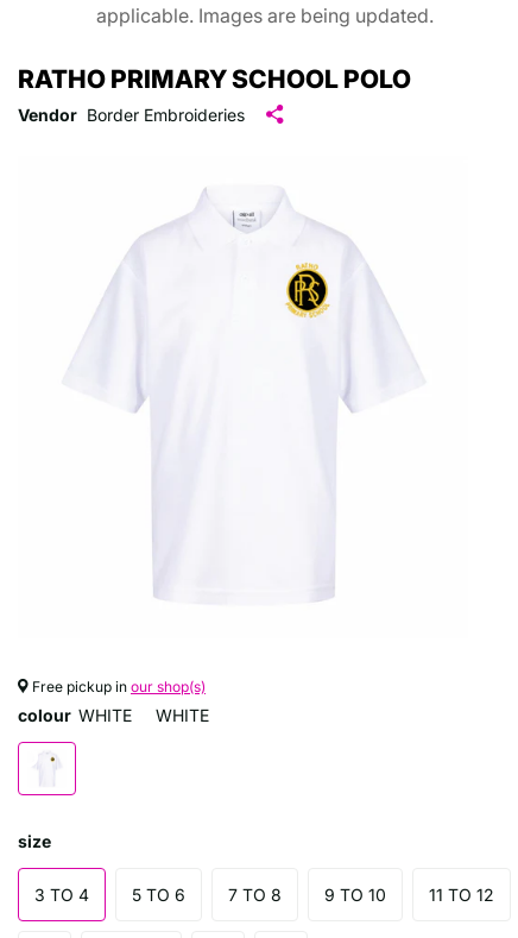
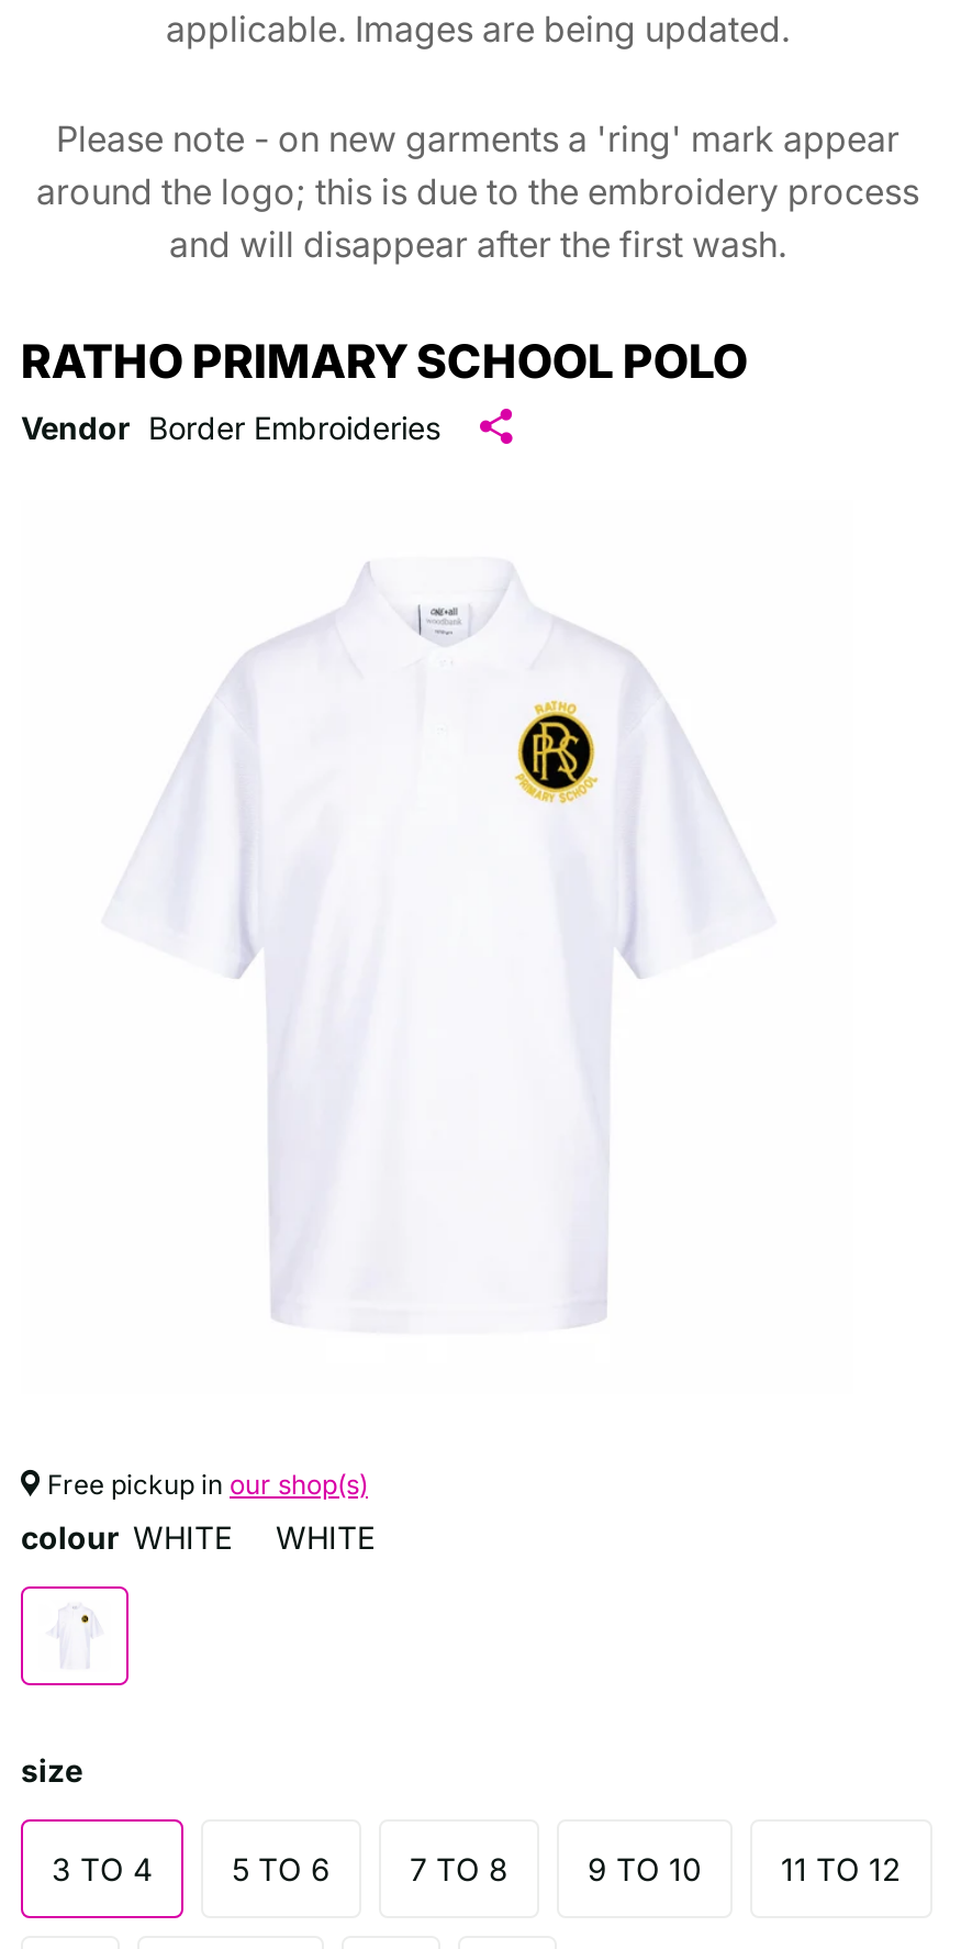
+ Please note - on new garments a 'ring' mark appear
+ around the logo; this is due to the embroidery process
+ and will disappear after the first wash.
